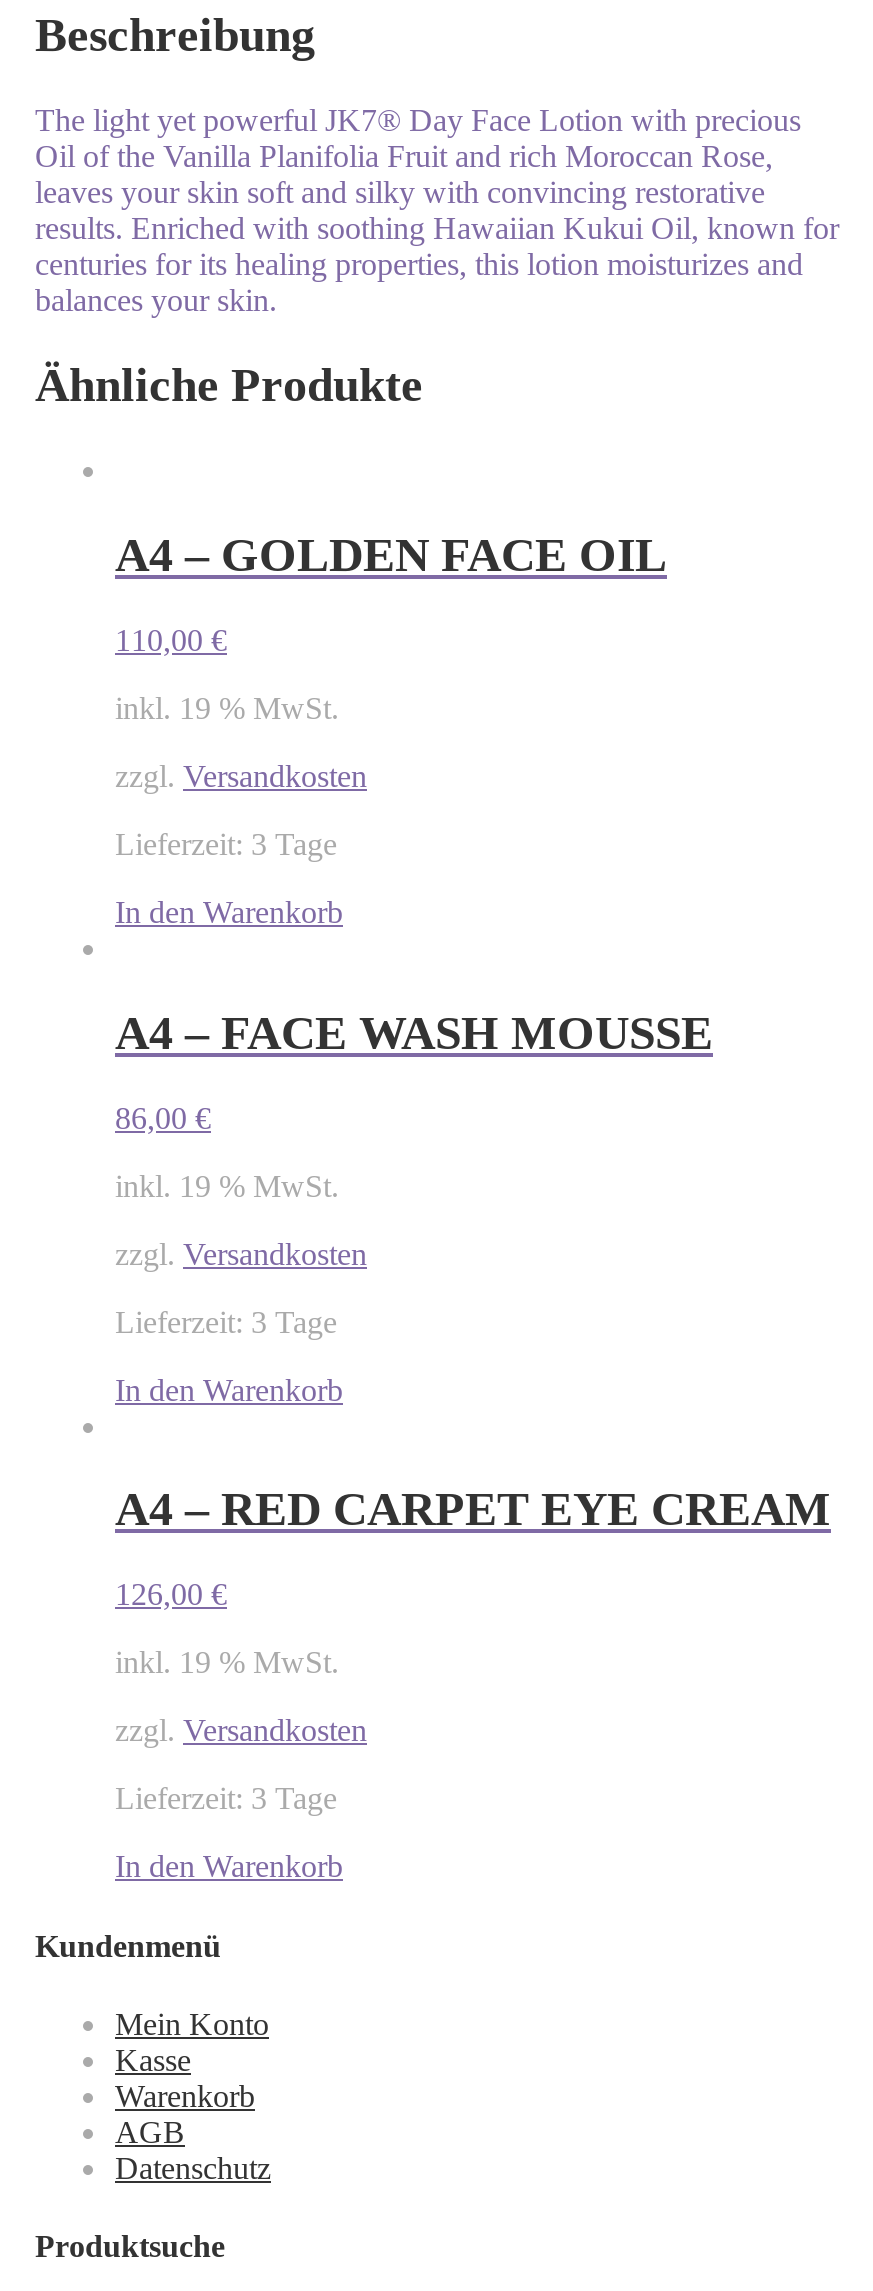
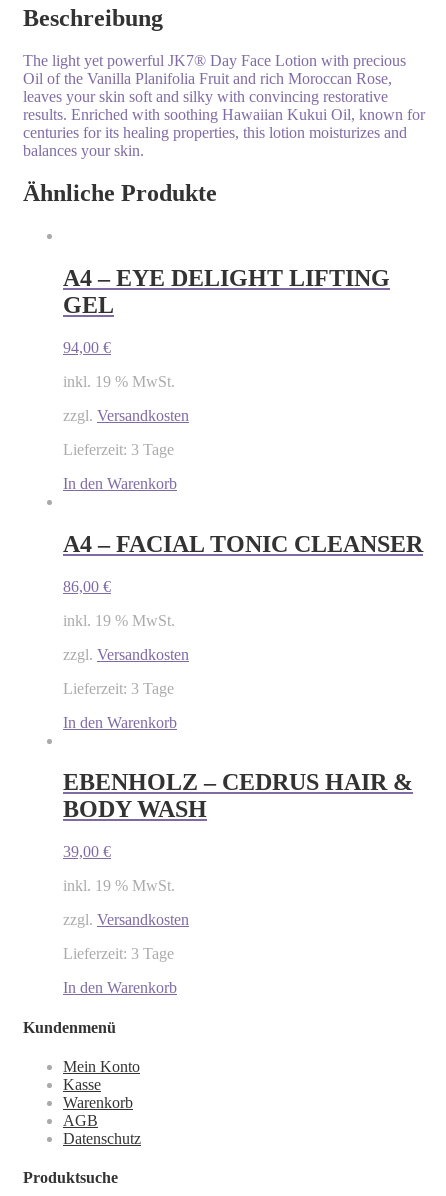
- A4 – GOLDEN FACE OIL
+ A4 – EYE DELIGHT LIFTING
+ GEL

- 110,00 €
+ 94,00 €

- A4 – FACE WASH MOUSSE
+ A4 – FACIAL TONIC CLEANSER

- A4 – RED CARPET EYE CREAM
+ EBENHOLZ – CEDRUS HAIR &
+ BODY WASH

- 126,00 €
+ 39,00 €
